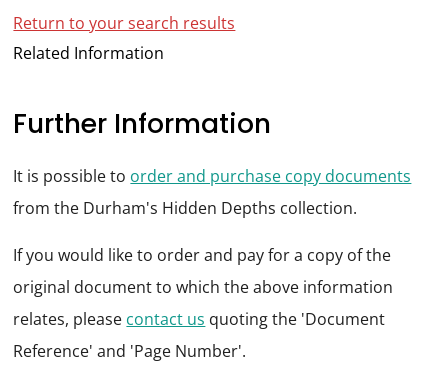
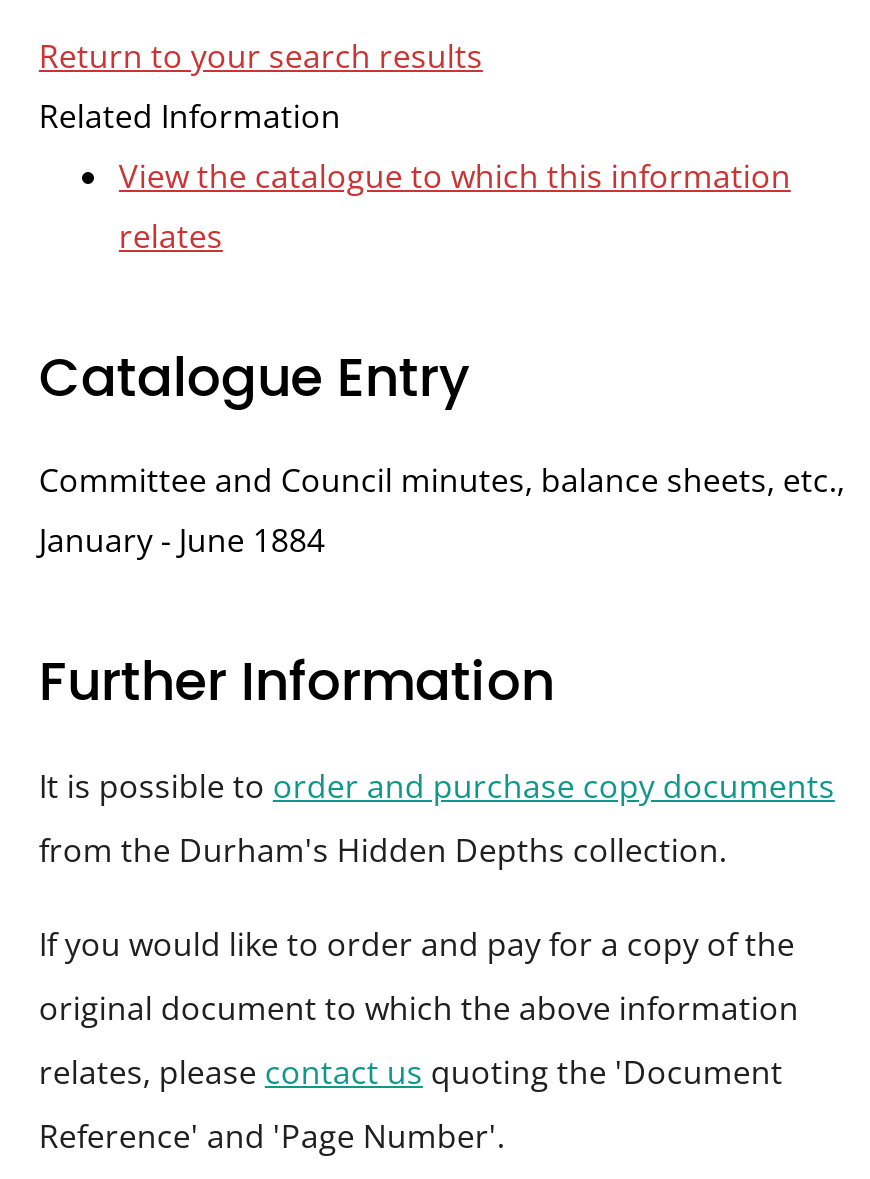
+ View the catalogue to which this information
+ relates
+ Catalogue Entry
+ Committee and Council minutes, balance sheets, etc.,
+ January - June 1884
